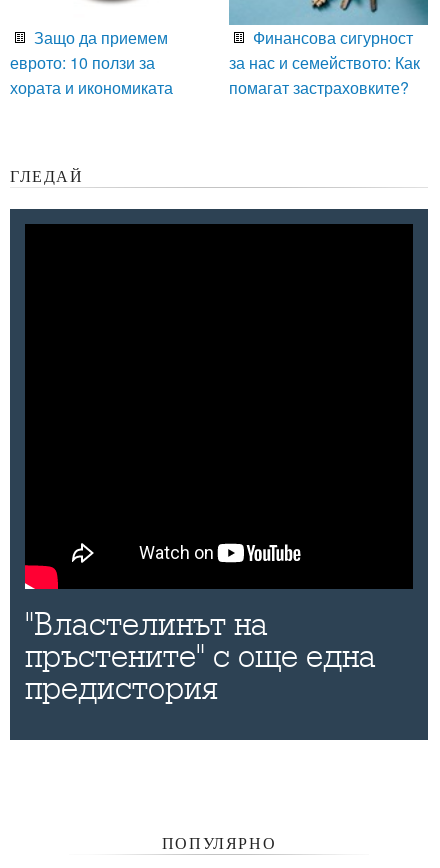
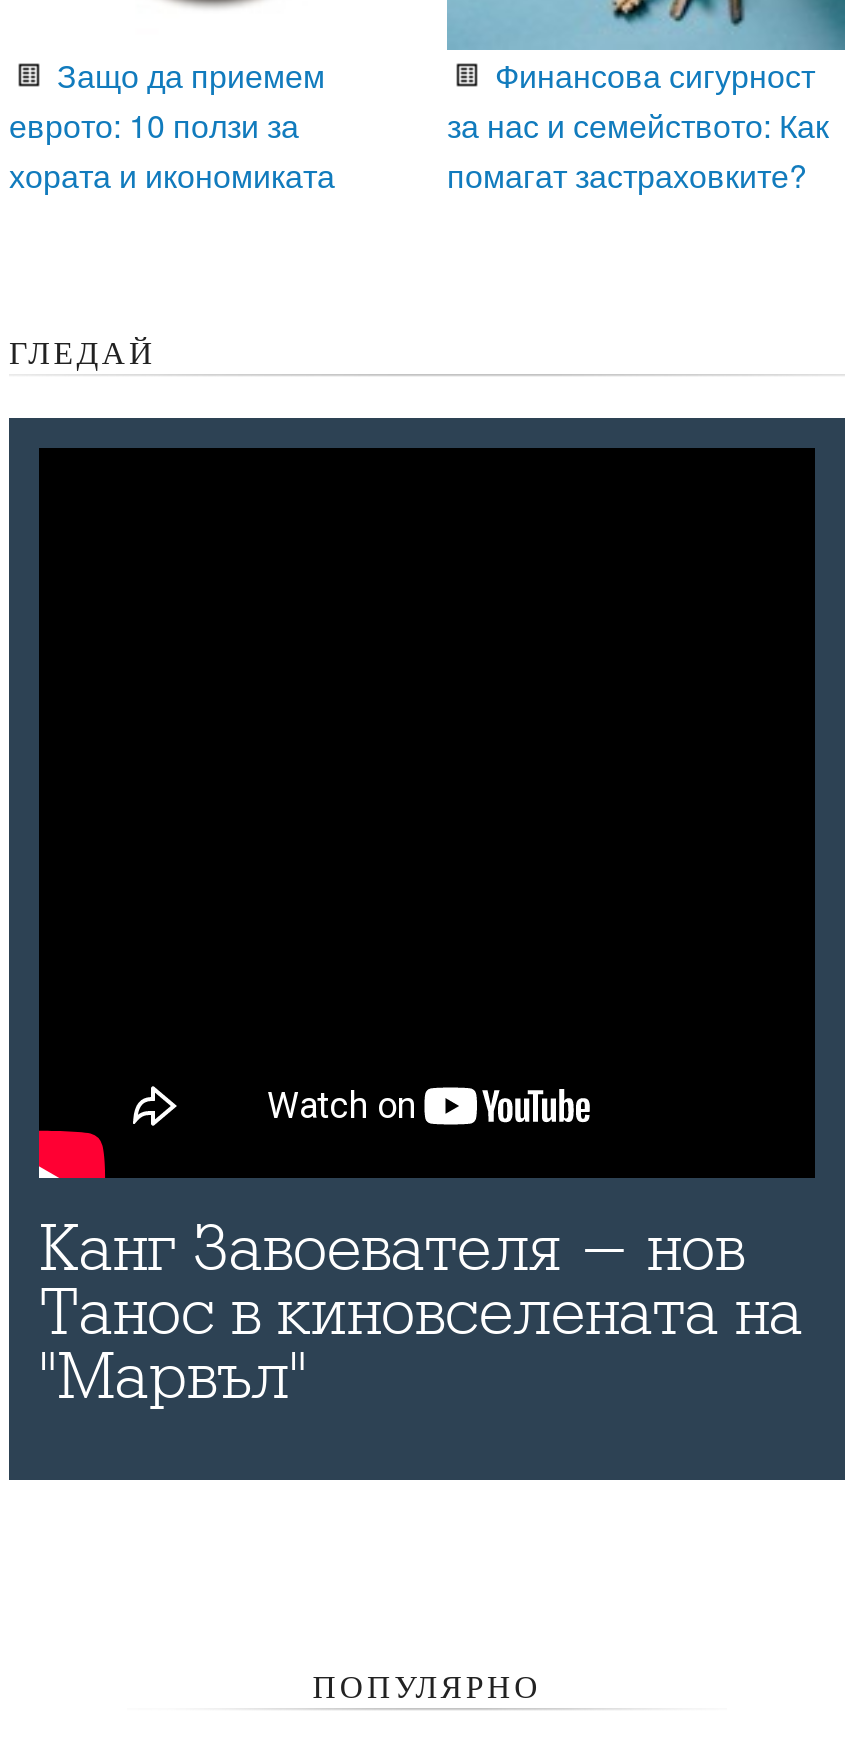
- "Властелинът на
- пръстените" с още една
- предистория
+ Канг Завоевателя - нов
+ Танос в киновселената на
+ "Марвъл"
